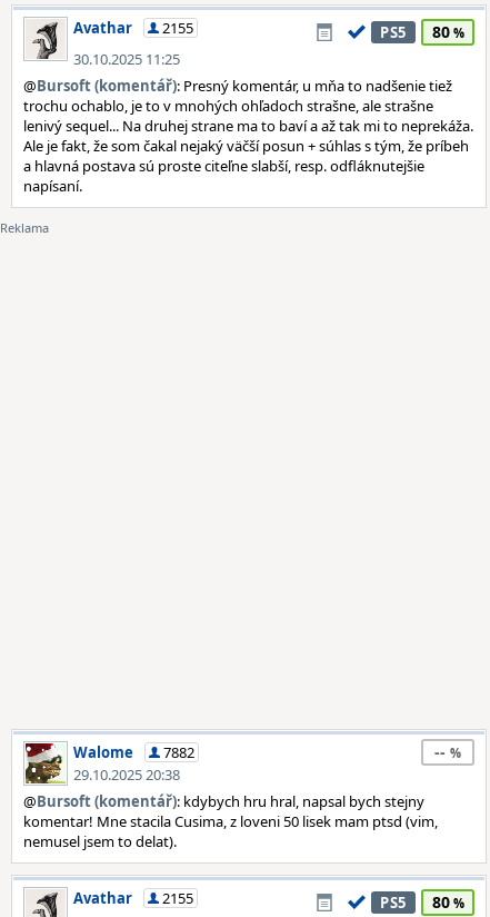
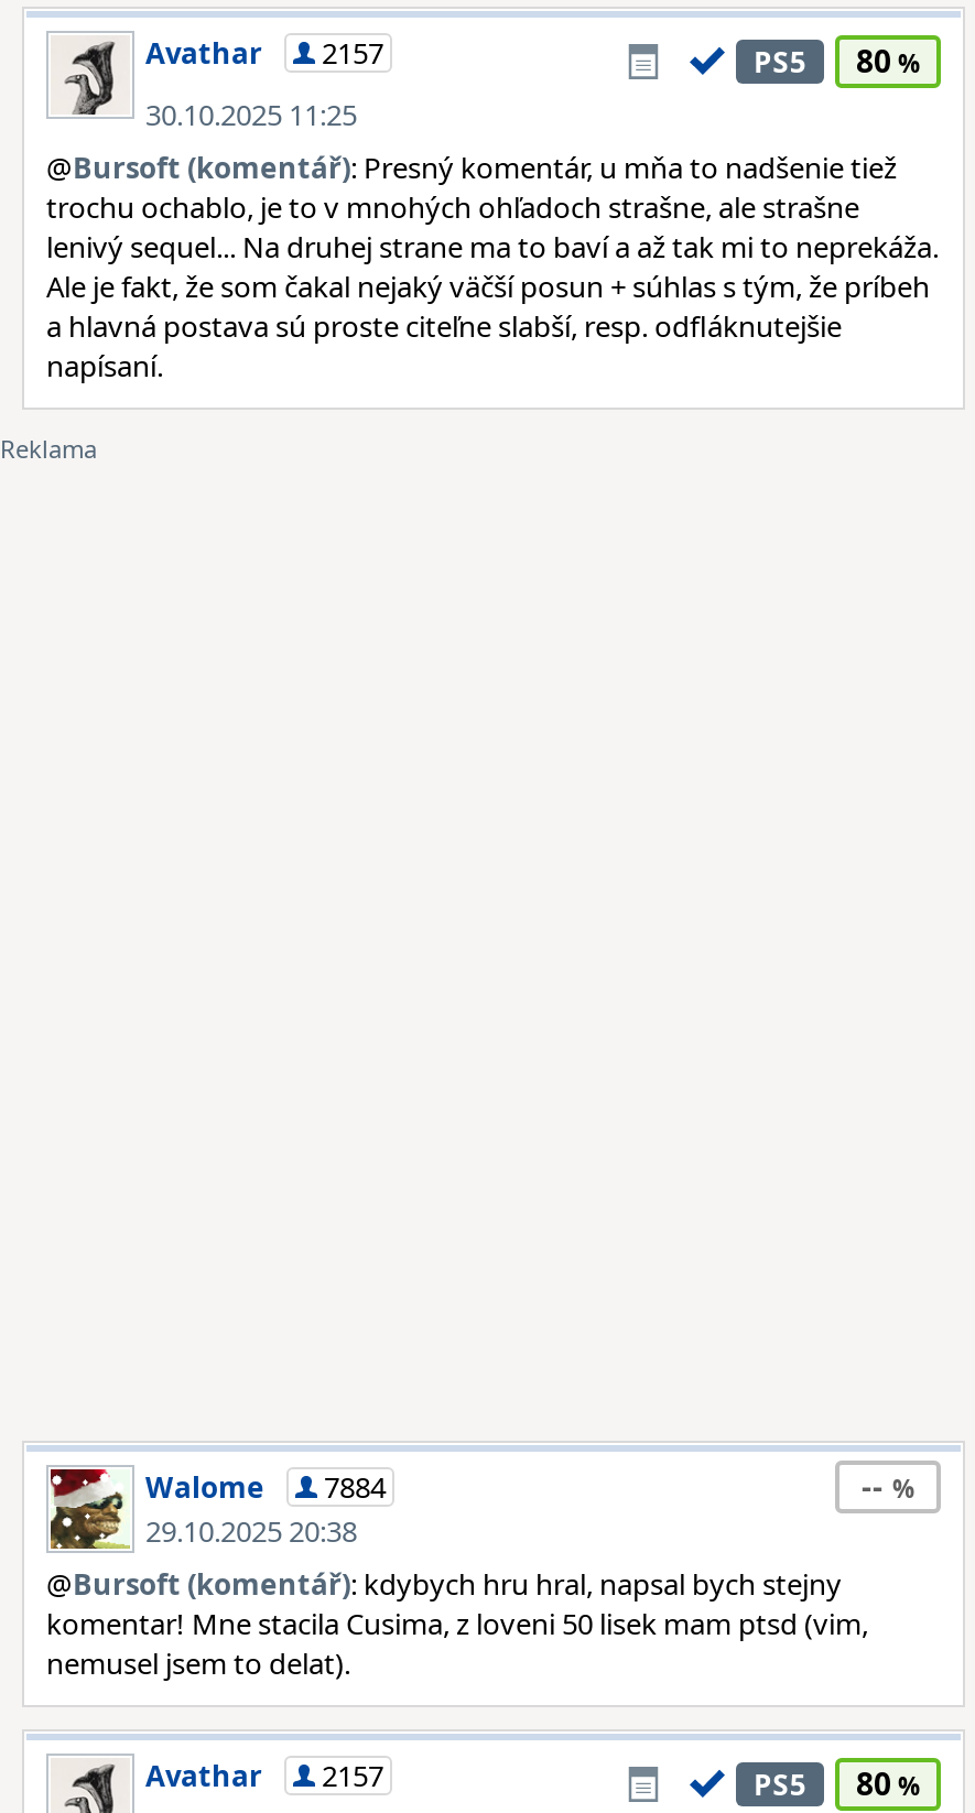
- Avathar 2155
+ Avathar 2157

- Walome 7882
+ Walome 7884

- Avathar 2155
+ Avathar 2157
